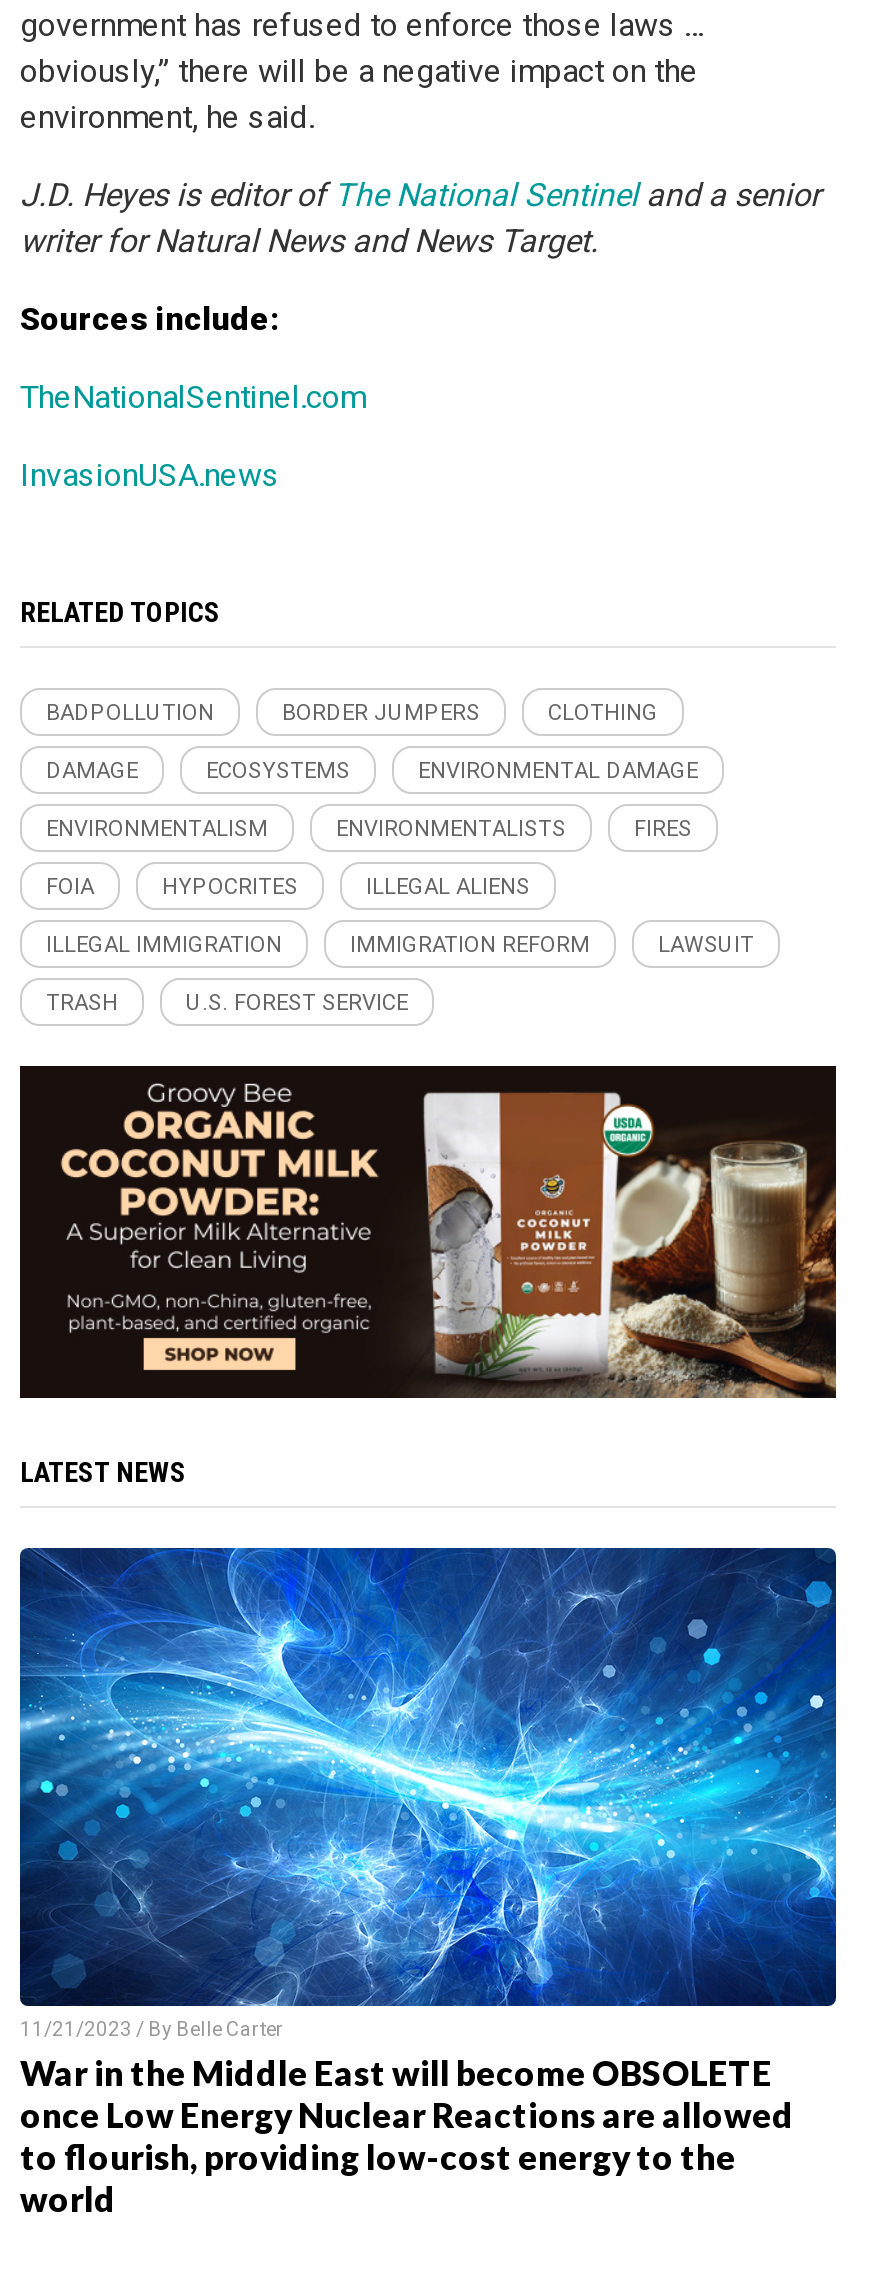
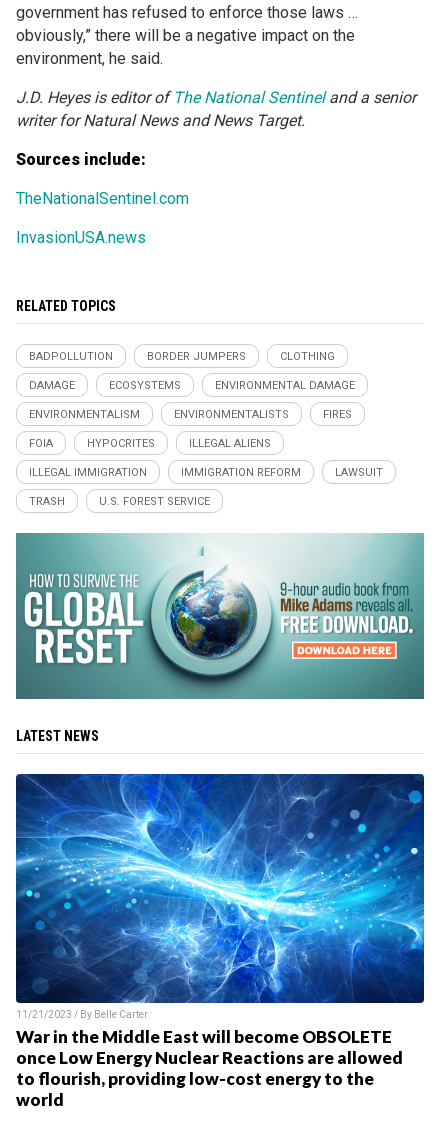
- [image]
+ [image]
